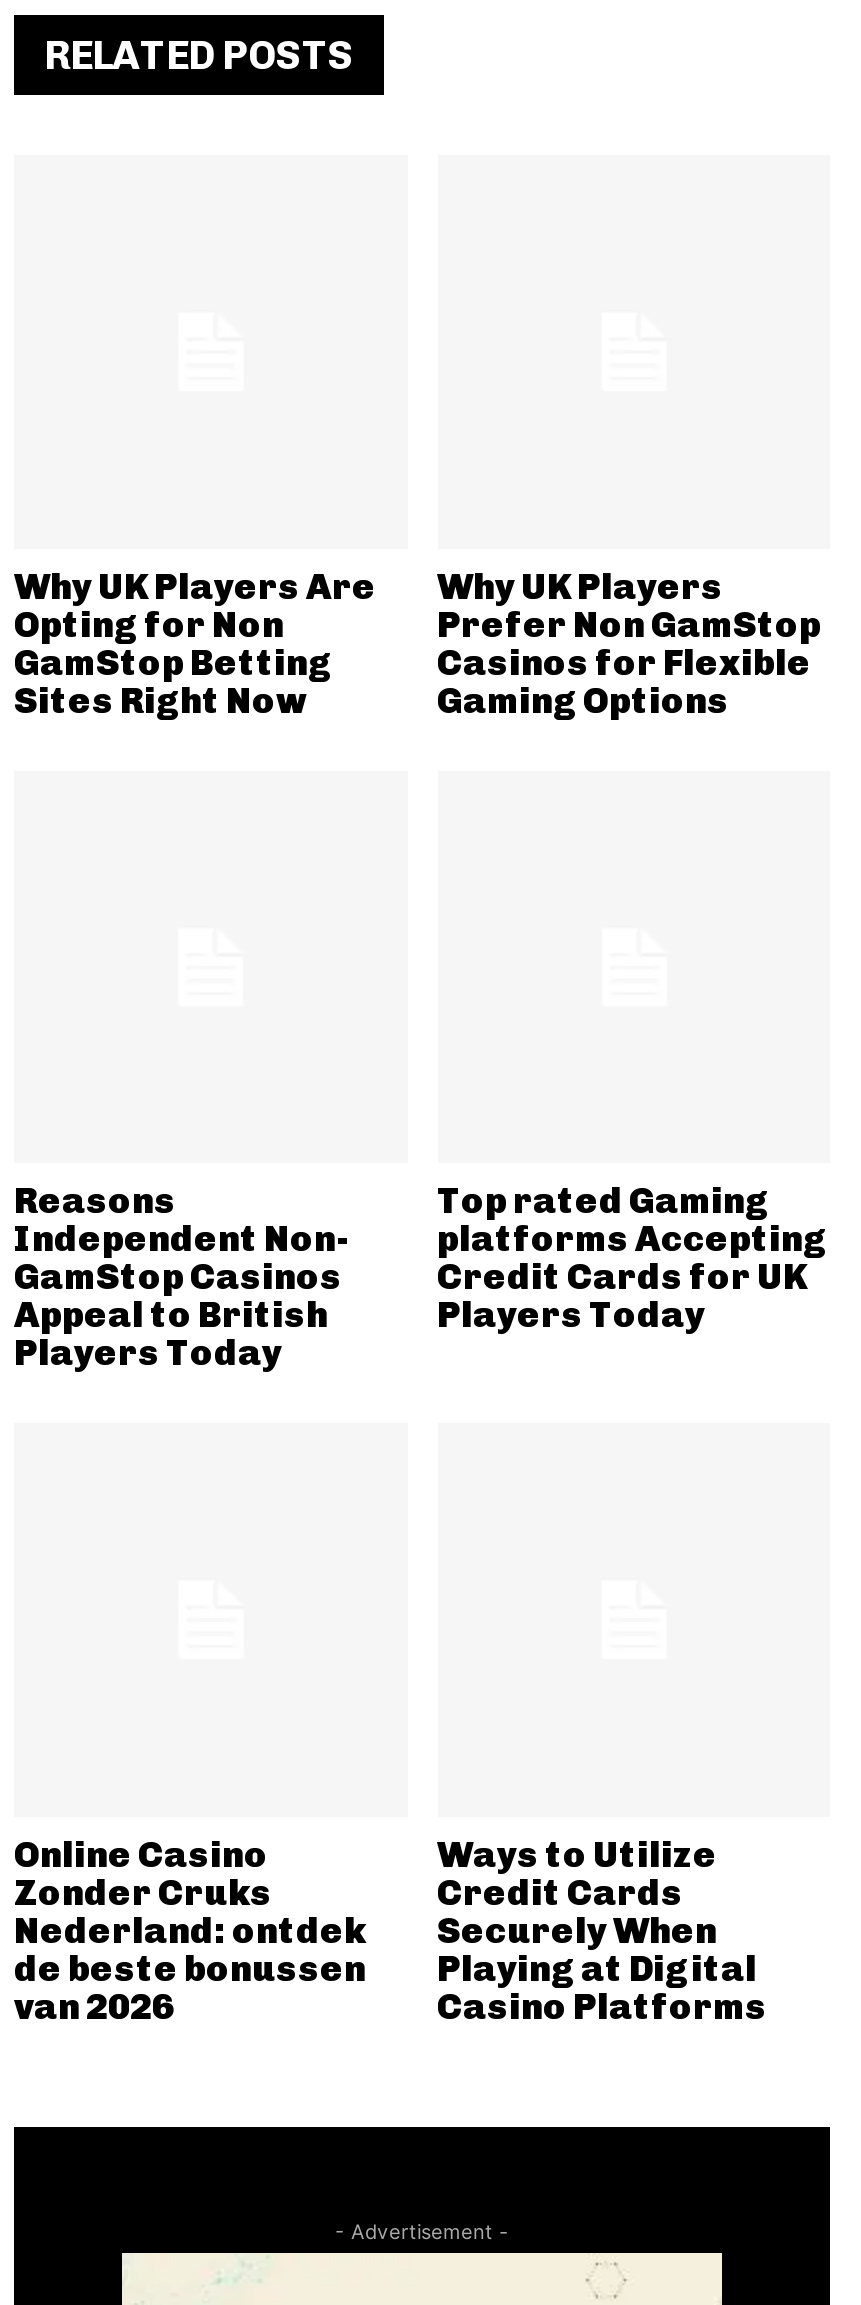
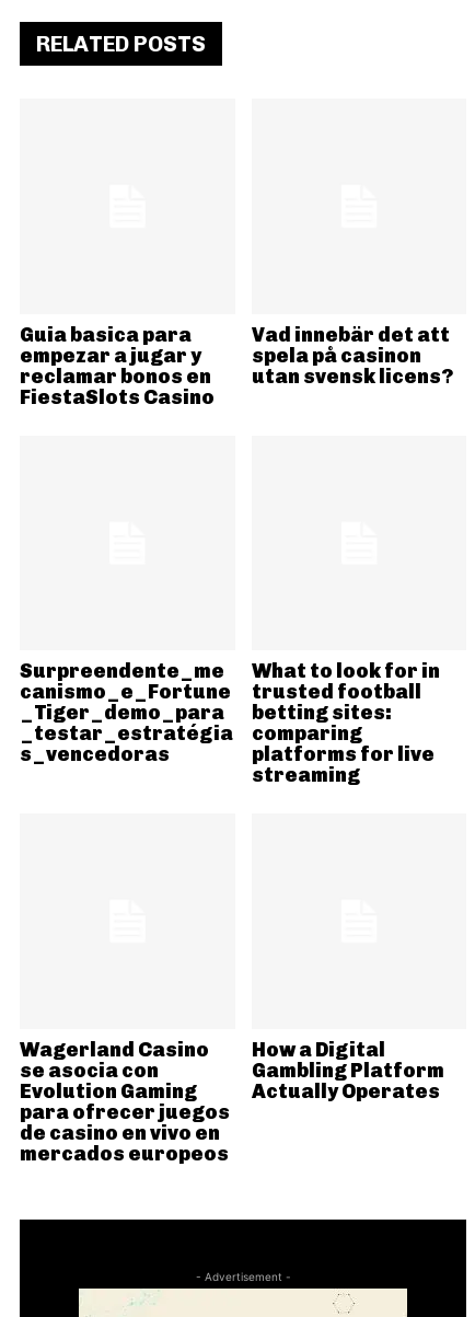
- Why UK Players Are
- Opting for Non
- GamStop Betting
- Sites Right Now
+ Guia basica para
+ empezar a jugar y
+ reclamar bonos en
+ FiestaSlots Casino

- Why UK Players
- Prefer Non GamStop
- Casinos for Flexible
- Gaming Options
+ Vad innebär det att
+ spela på casinon
+ utan svensk licens?

- Reasons
- Independent Non-
- GamStop Casinos
- Appeal to British
- Players Today
+ Surpreendente_me
+ canismo_e_Fortune
+ _Tiger_demo_para
+ _testar_estratégia
+ s_vencedoras

- Top rated Gaming
- platforms Accepting
- Credit Cards for UK
- Players Today
+ What to look for in
+ trusted football
+ betting sites:
+ comparing
+ platforms for live
+ streaming

- Online Casino
- Zonder Cruks
- Nederland: ontdek
- de beste bonussen
- van 2026
+ Wagerland Casino
+ se asocia con
+ Evolution Gaming
+ para ofrecer juegos
+ de casino en vivo en
+ mercados europeos

- Ways to Utilize
- Credit Cards
- Securely When
- Playing at Digital
- Casino Platforms
+ How a Digital
+ Gambling Platform
+ Actually Operates
